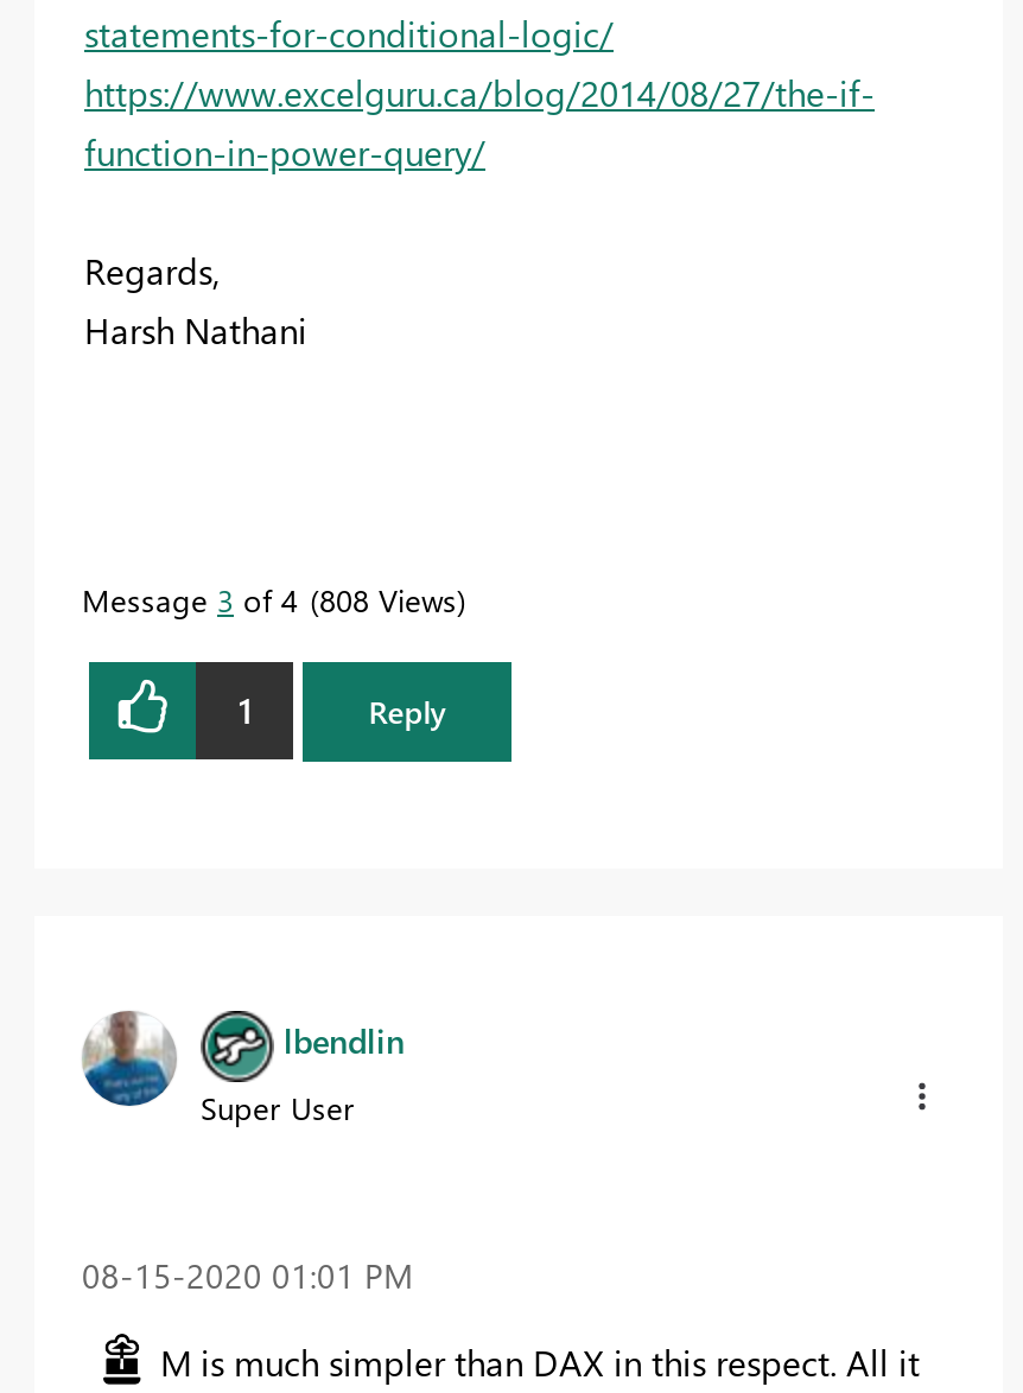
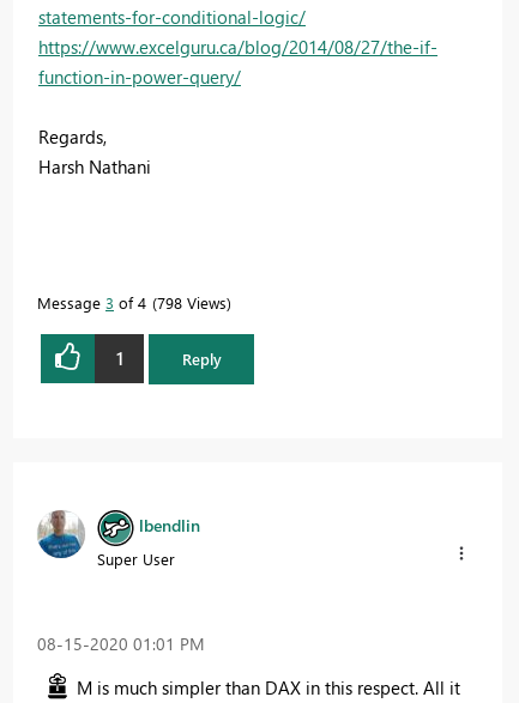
- Message 3 of 4 808 Views
+ Message 3 of 4 798 Views
